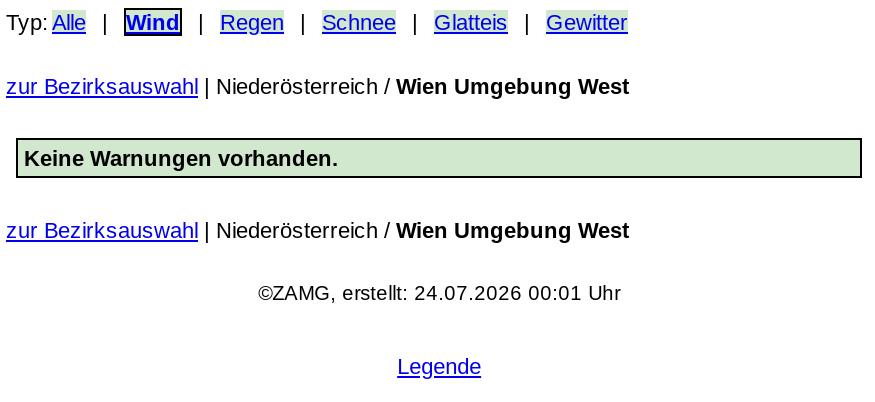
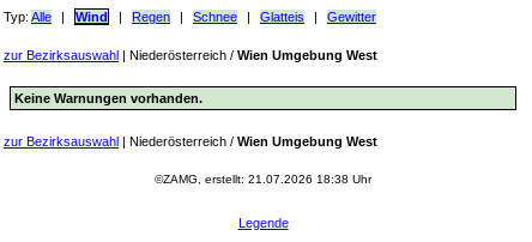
- ©ZAMG, erstellt: 24.07.2026 00:01 Uhr
+ ©ZAMG, erstellt: 21.07.2026 18:38 Uhr
